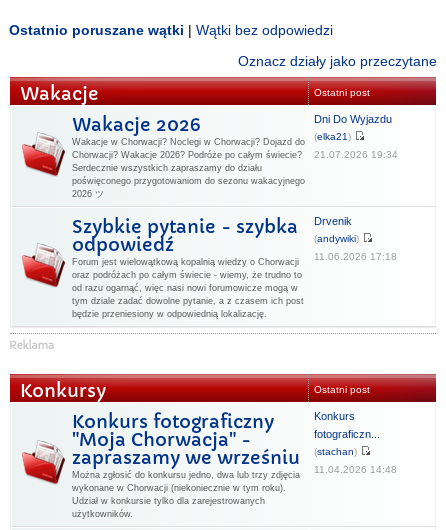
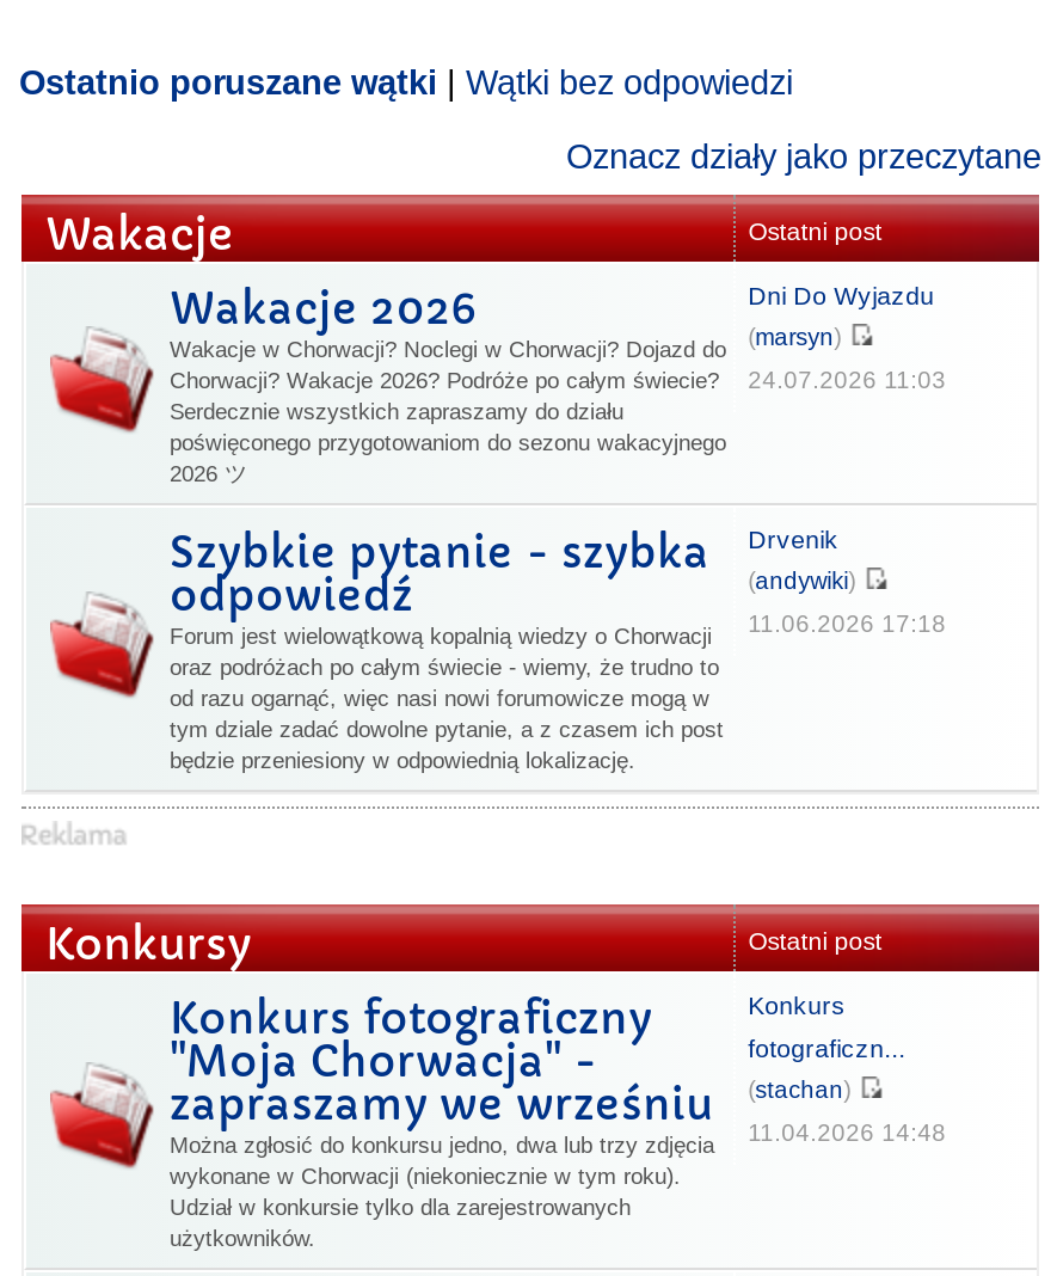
- (elka21)
+ (marsyn)

- Chorwacji? Wakacje 2026? Podróże po całym świecie? 21.07.2026 19:34
+ Chorwacji? Wakacje 2026? Podróże po całym świecie? 24.07.2026 11:03
